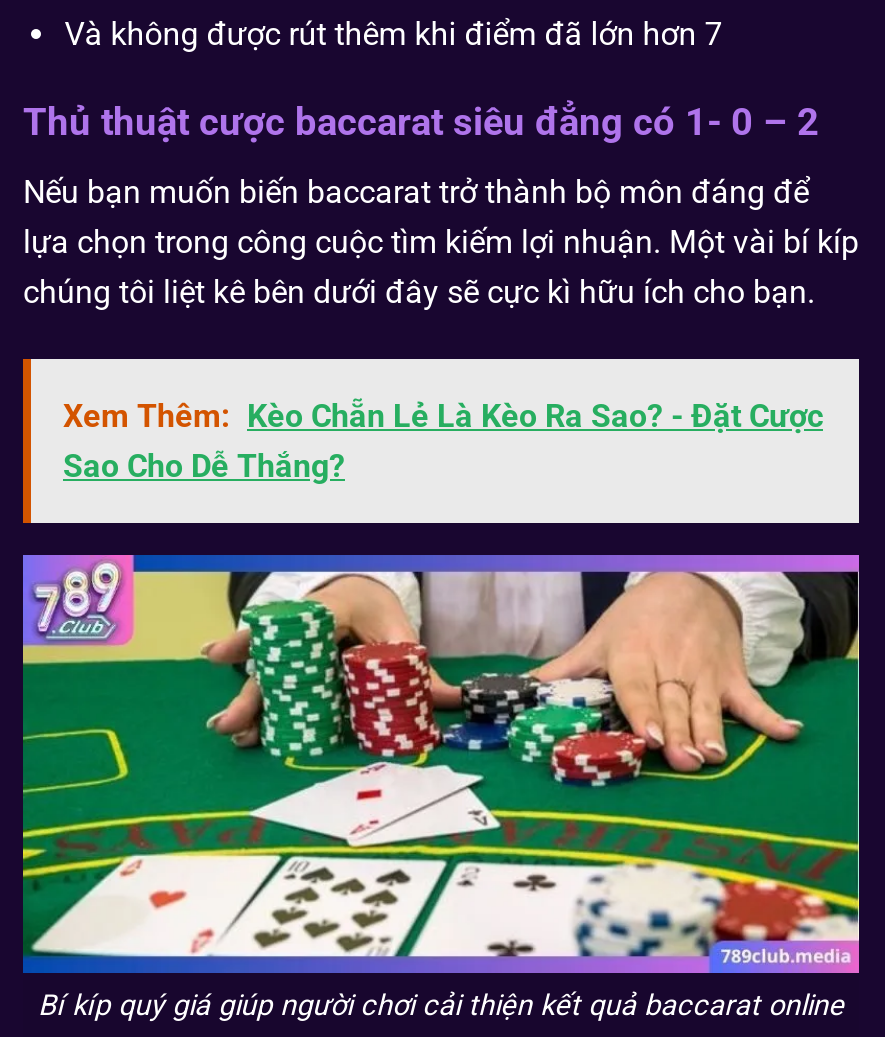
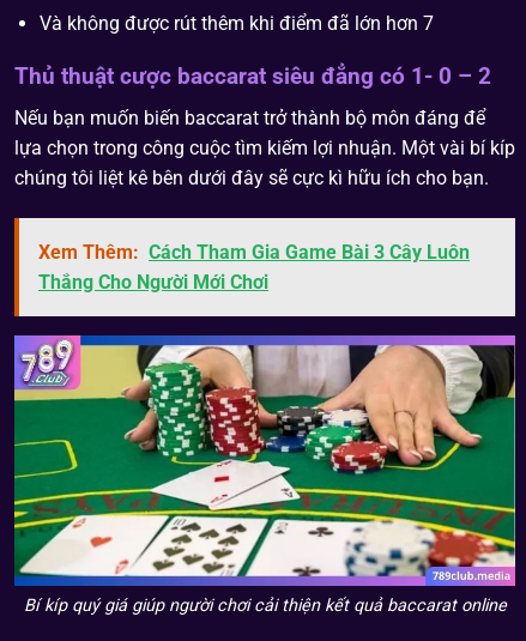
- Xem Thêm: Kèo Chẵn Lẻ Là Kèo Ra Sao? - Đặt Cược
- Sao Cho Dễ Thắng?
+ Xem Thêm: Cách Tham Gia Game Bài 3 Cây Luôn
+ Thắng Cho Người Mới Chơi
